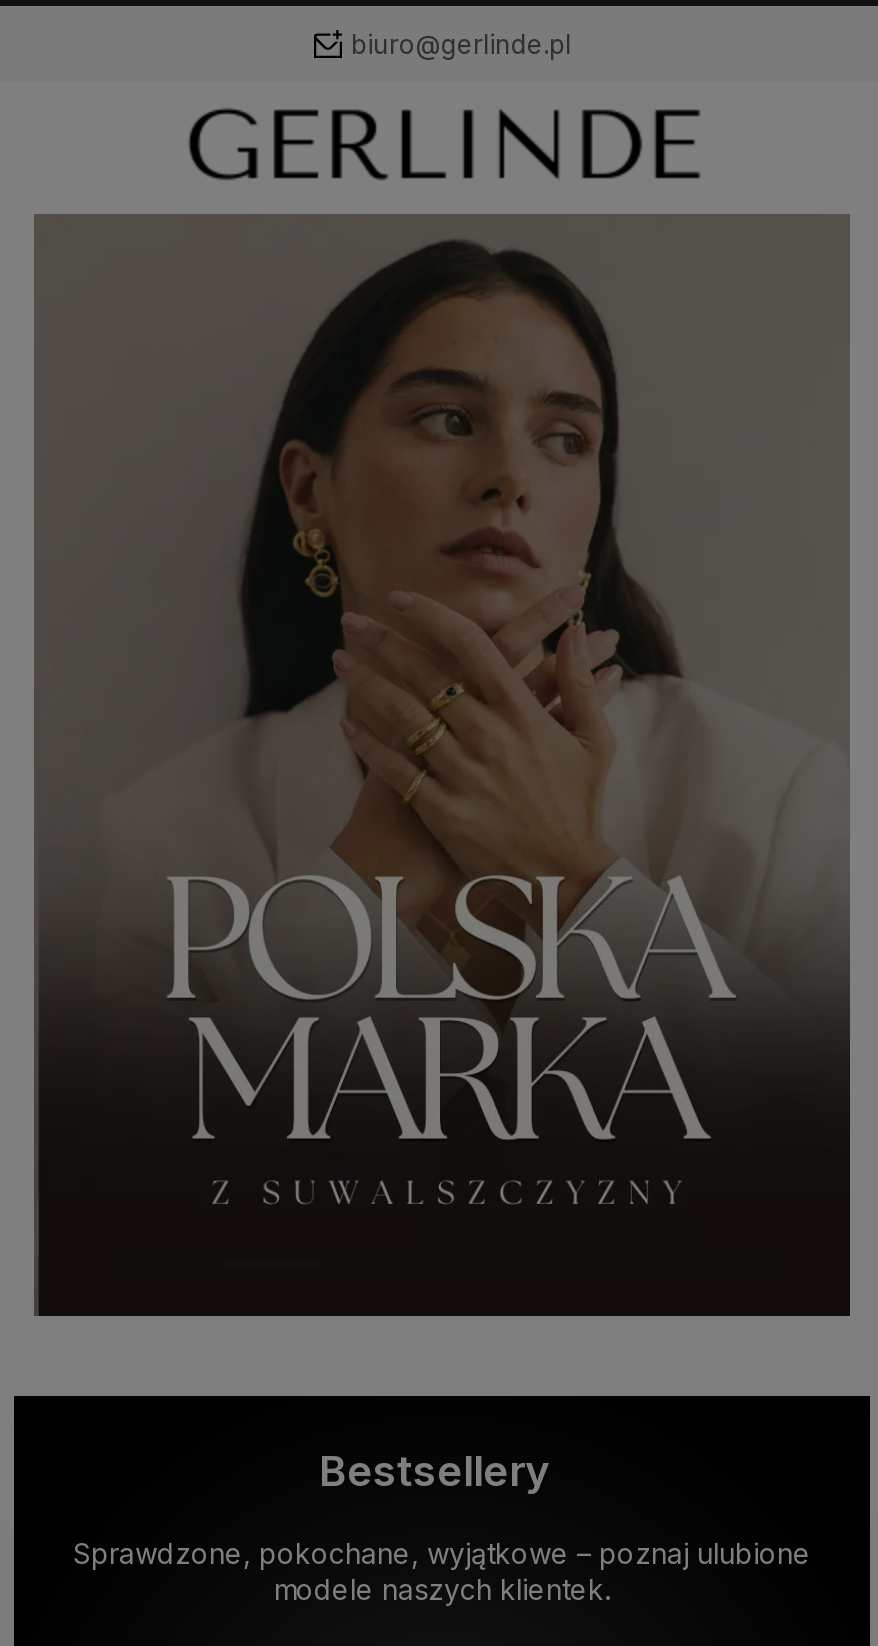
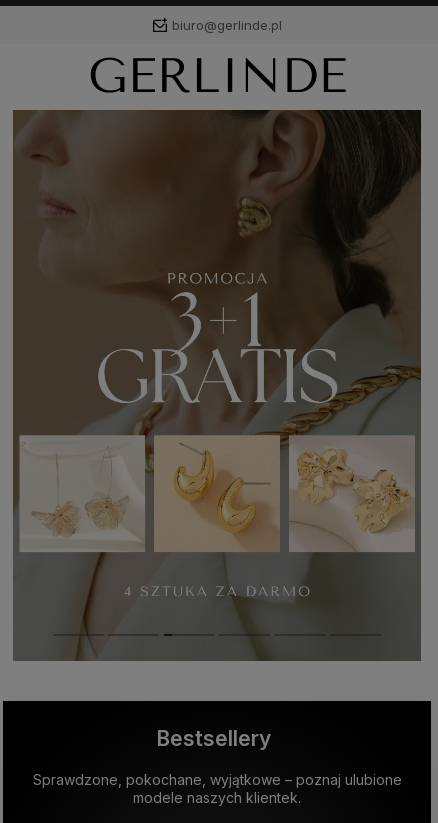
- [image]
+ [image]
